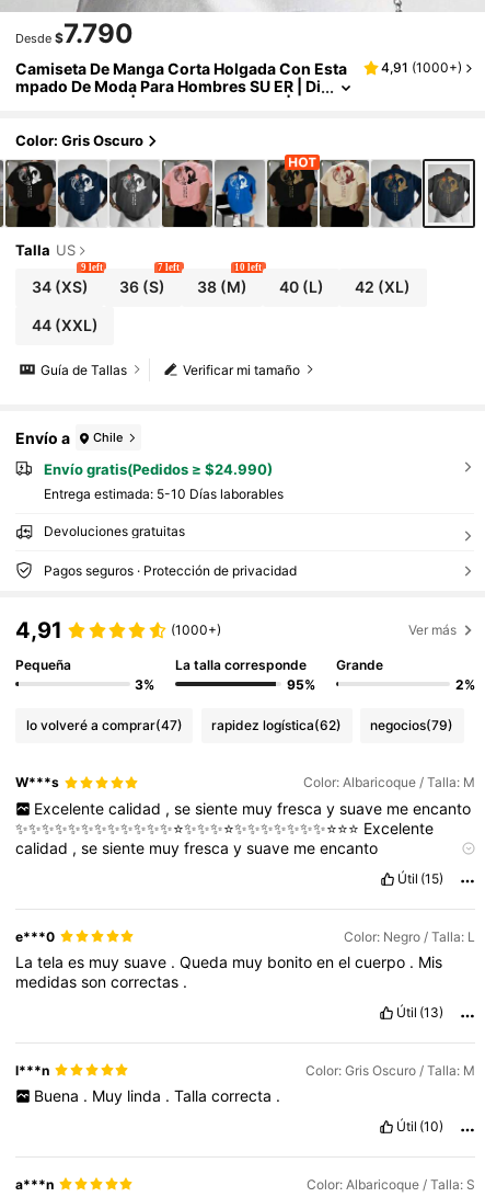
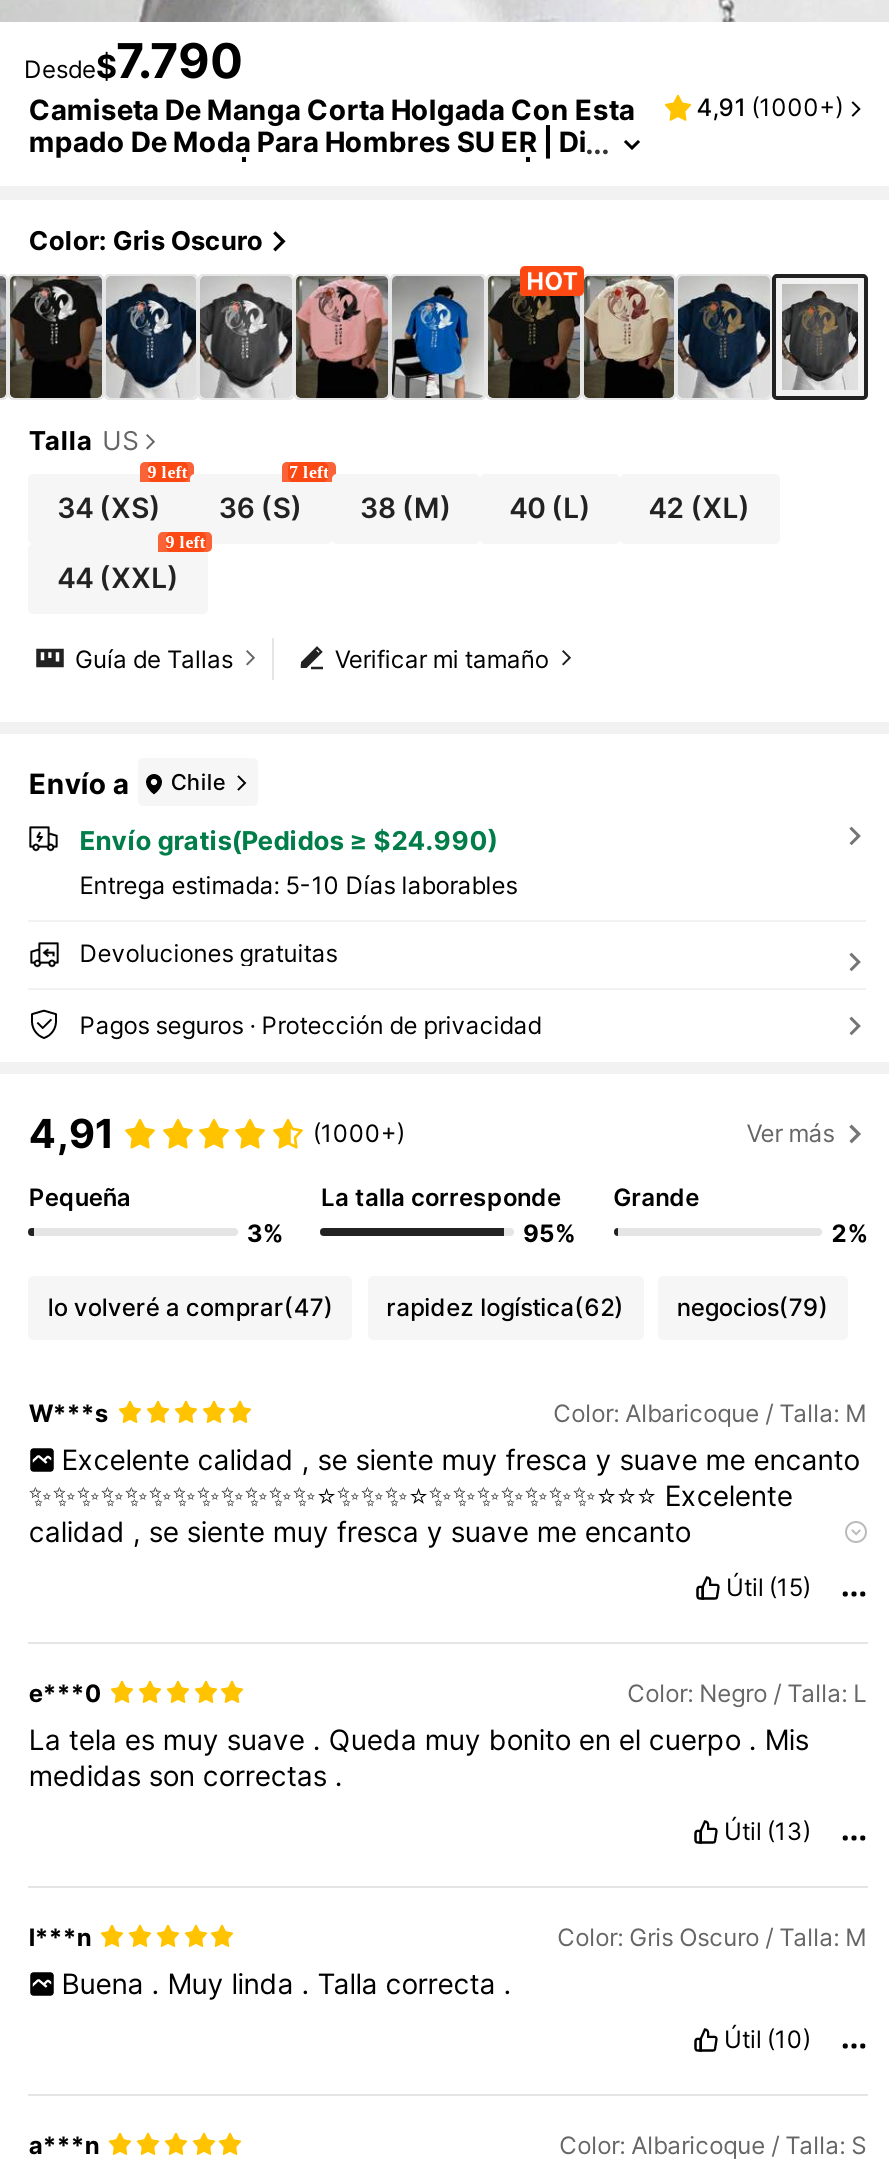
- 10 left

+ 9 left
